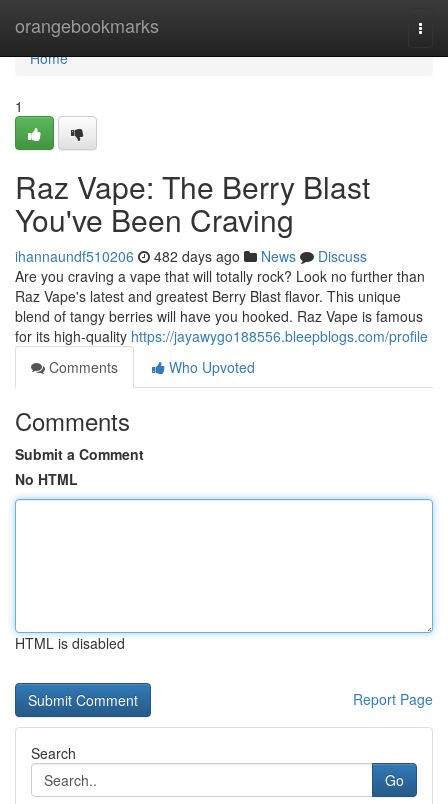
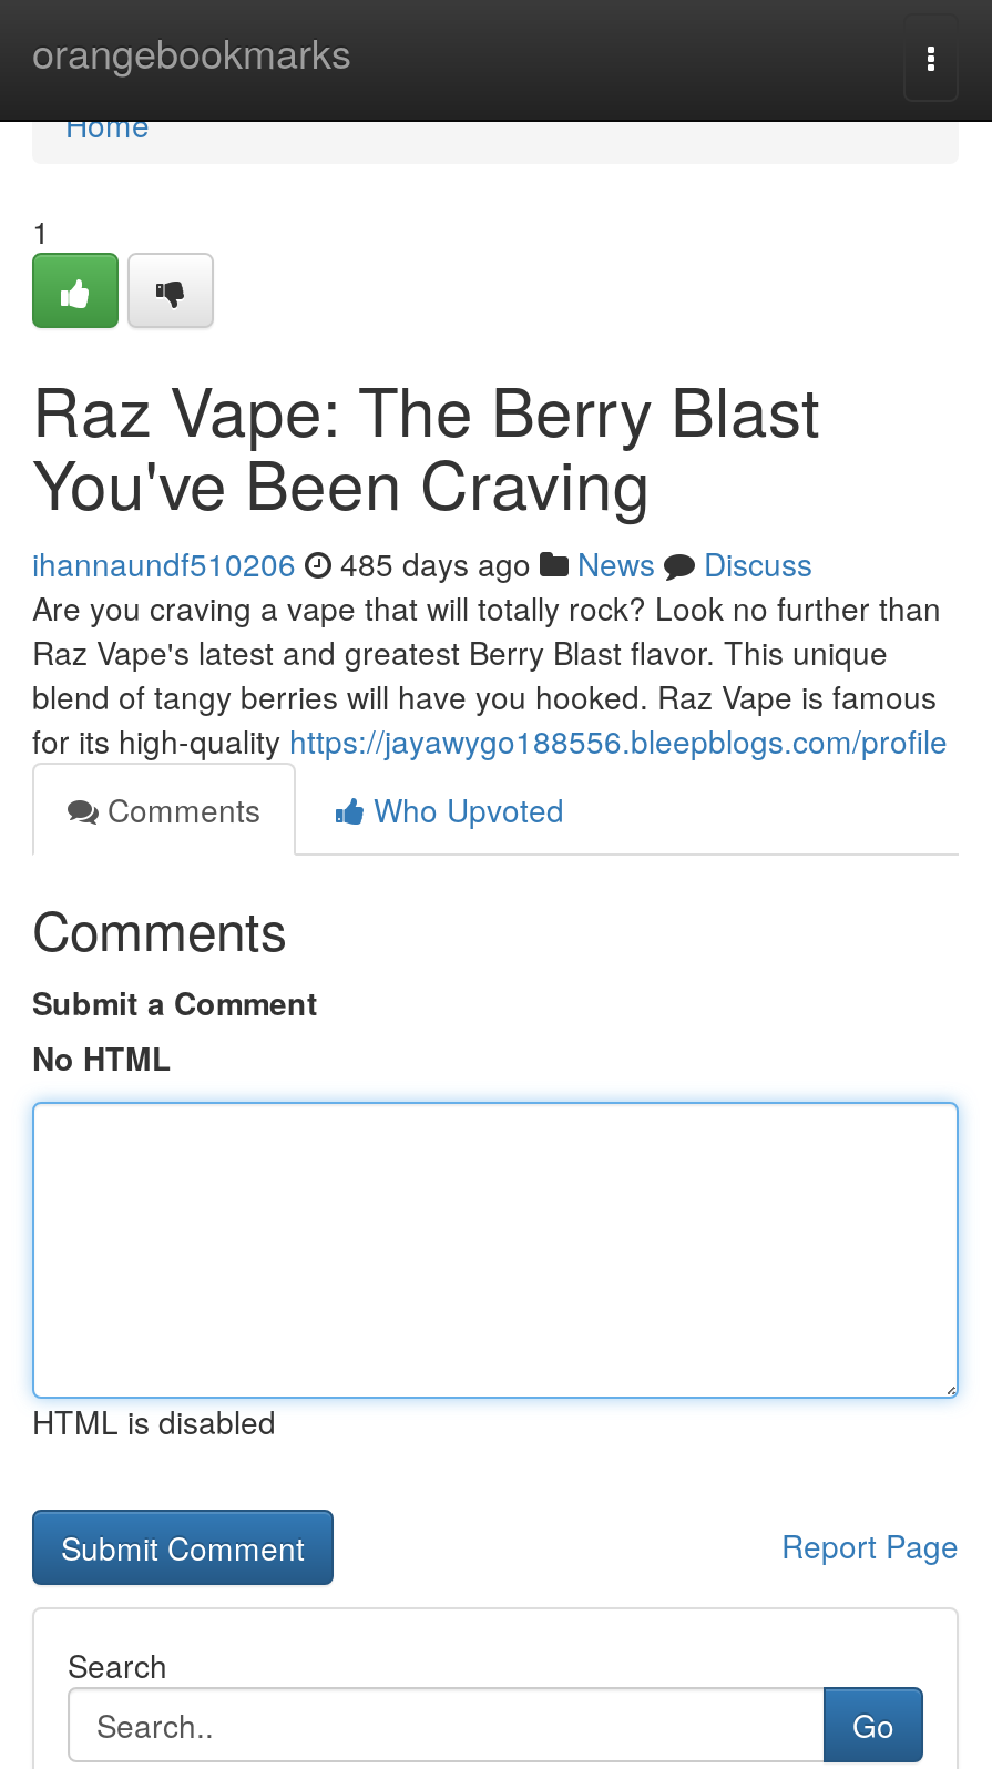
- ihannaundf510206 482 days ago News Discuss
+ ihannaundf510206 485 days ago News Discuss
